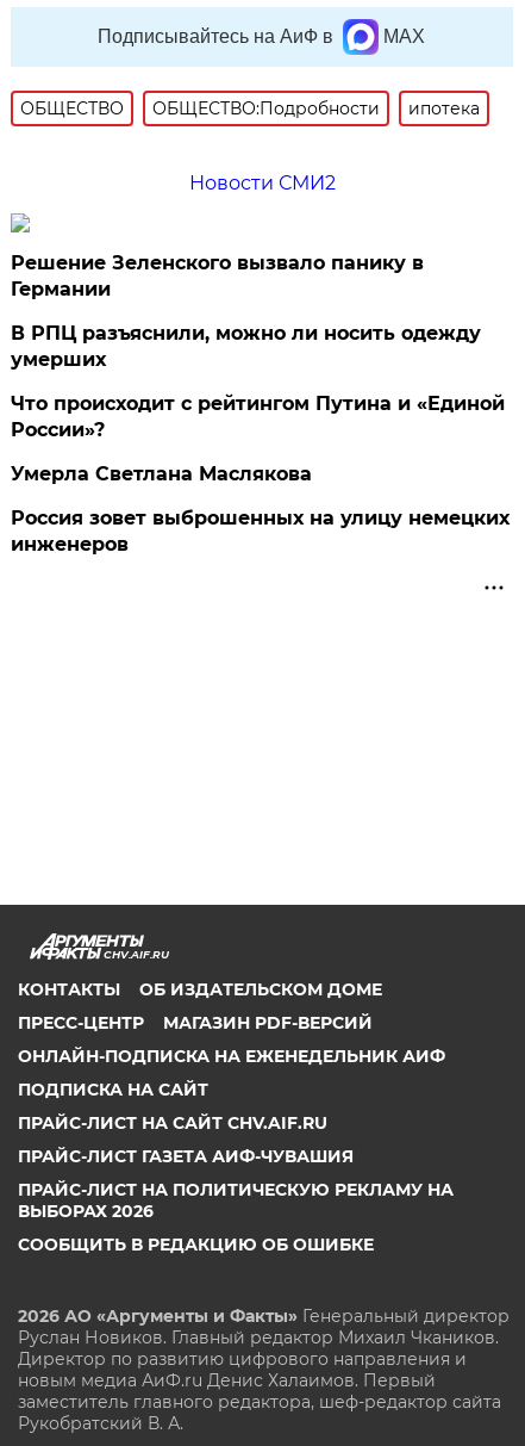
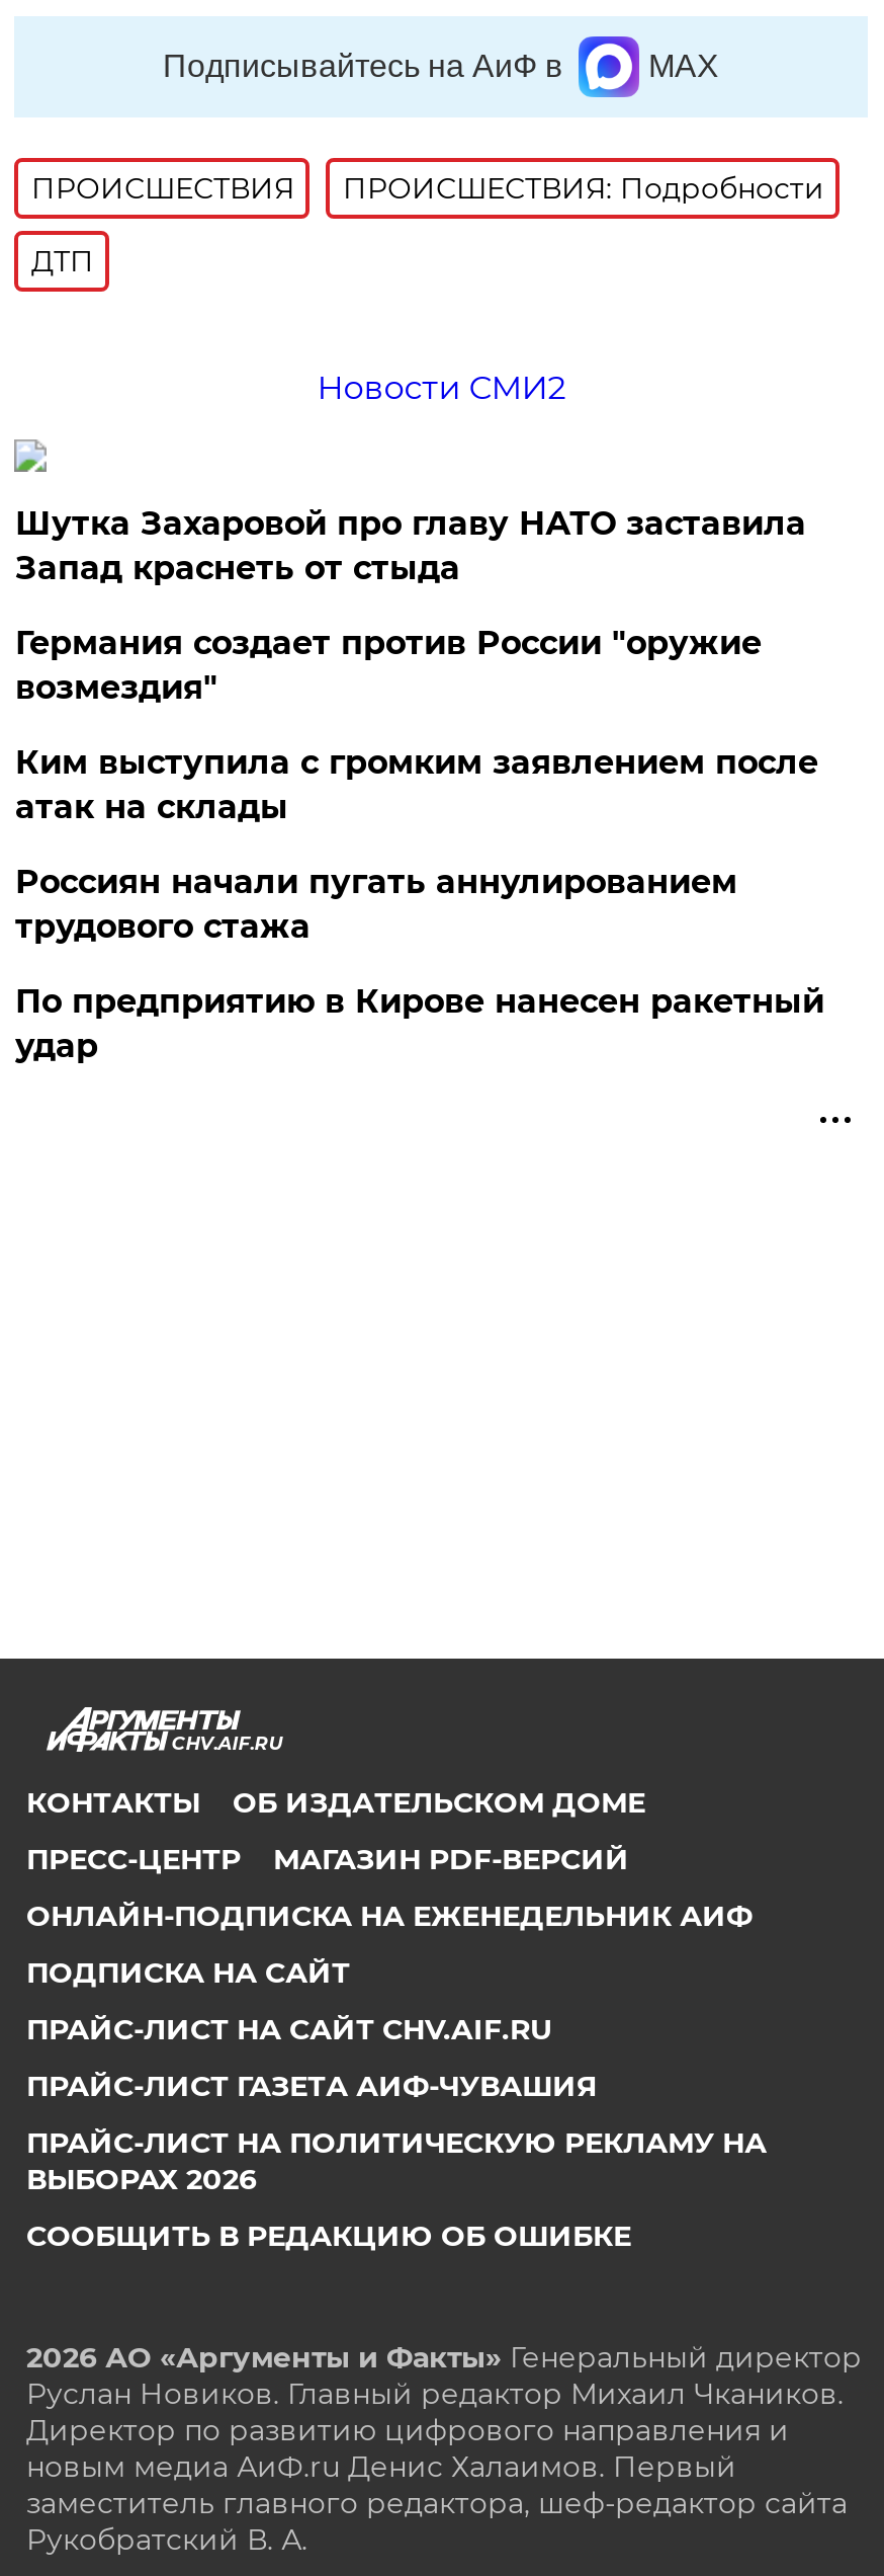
- ОБЩЕСТВО
- ОБЩЕСТВО:Подробности
- ипотека
+ ПРОИСШЕСТВИЯ
+ ПРОИСШЕСТВИЯ: Подробности
+ ДТП

- Решение Зеленского вызвало панику в
- Германии
+ Шутка Захаровой про главу НАТО заставила
+ Запад краснеть от стыда

- В РПЦ разъяснили, можно ли носить одежду
- умерших
+ Германия создает против России "оружие
+ возмездия"

- Что происходит с рейтингом Путина и «Единой
- России»?
+ Ким выступила с громким заявлением после
+ атак на склады

- Умерла Светлана Маслякова
+ Россиян начали пугать аннулированием
+ трудового стажа

- Россия зовет выброшенных на улицу немецких
- инженеров
+ По предприятию в Кирове нанесен ракетный
+ удар
